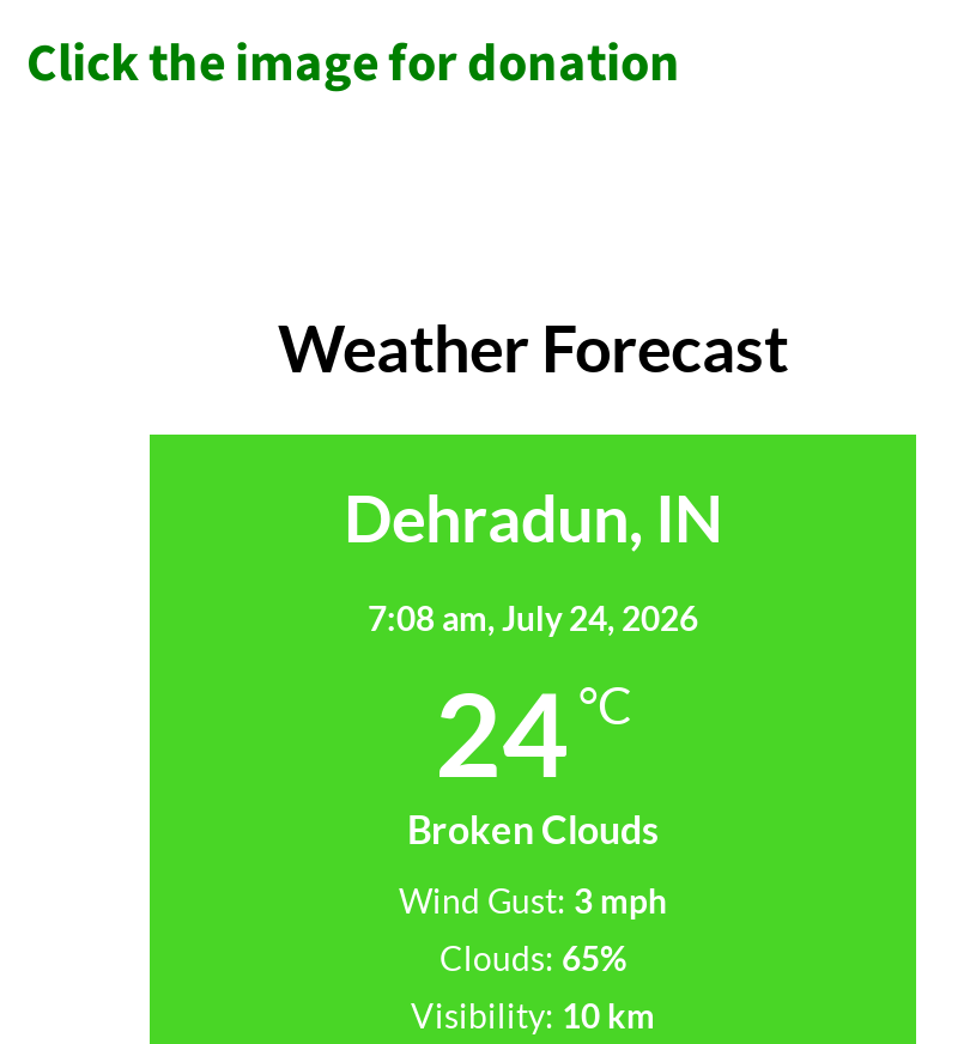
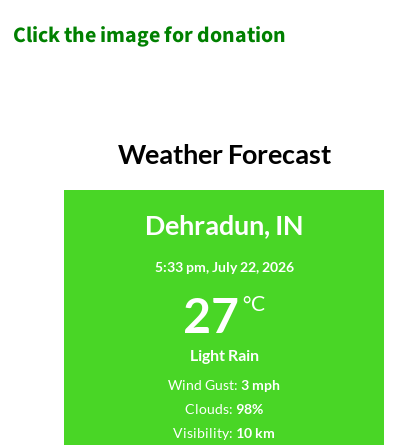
- 7:08 am, July 24, 2026
- 24 °C
- Broken Clouds
+ 5:33 pm, July 22, 2026
+ 27 °C
+ Light Rain

- Clouds: 65%
+ Clouds: 98%
